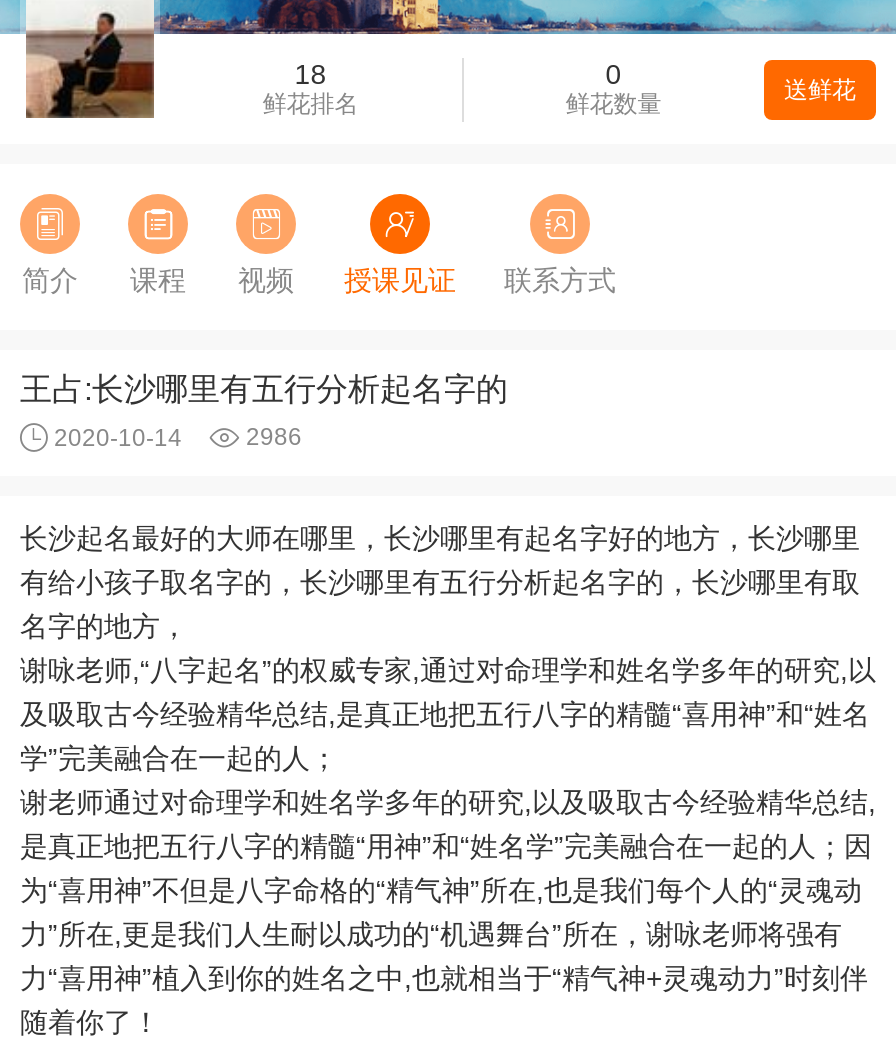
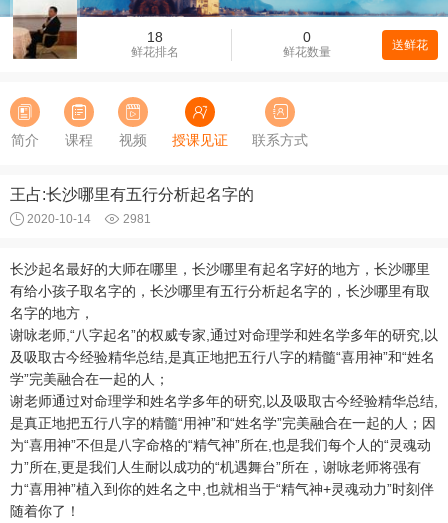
- 2986
+ 2981
